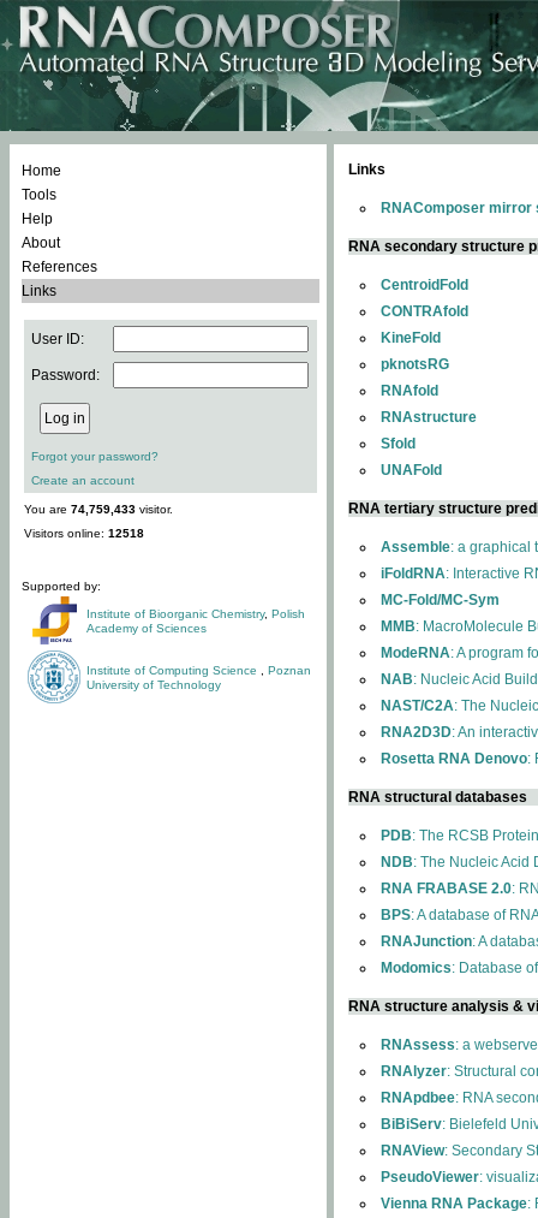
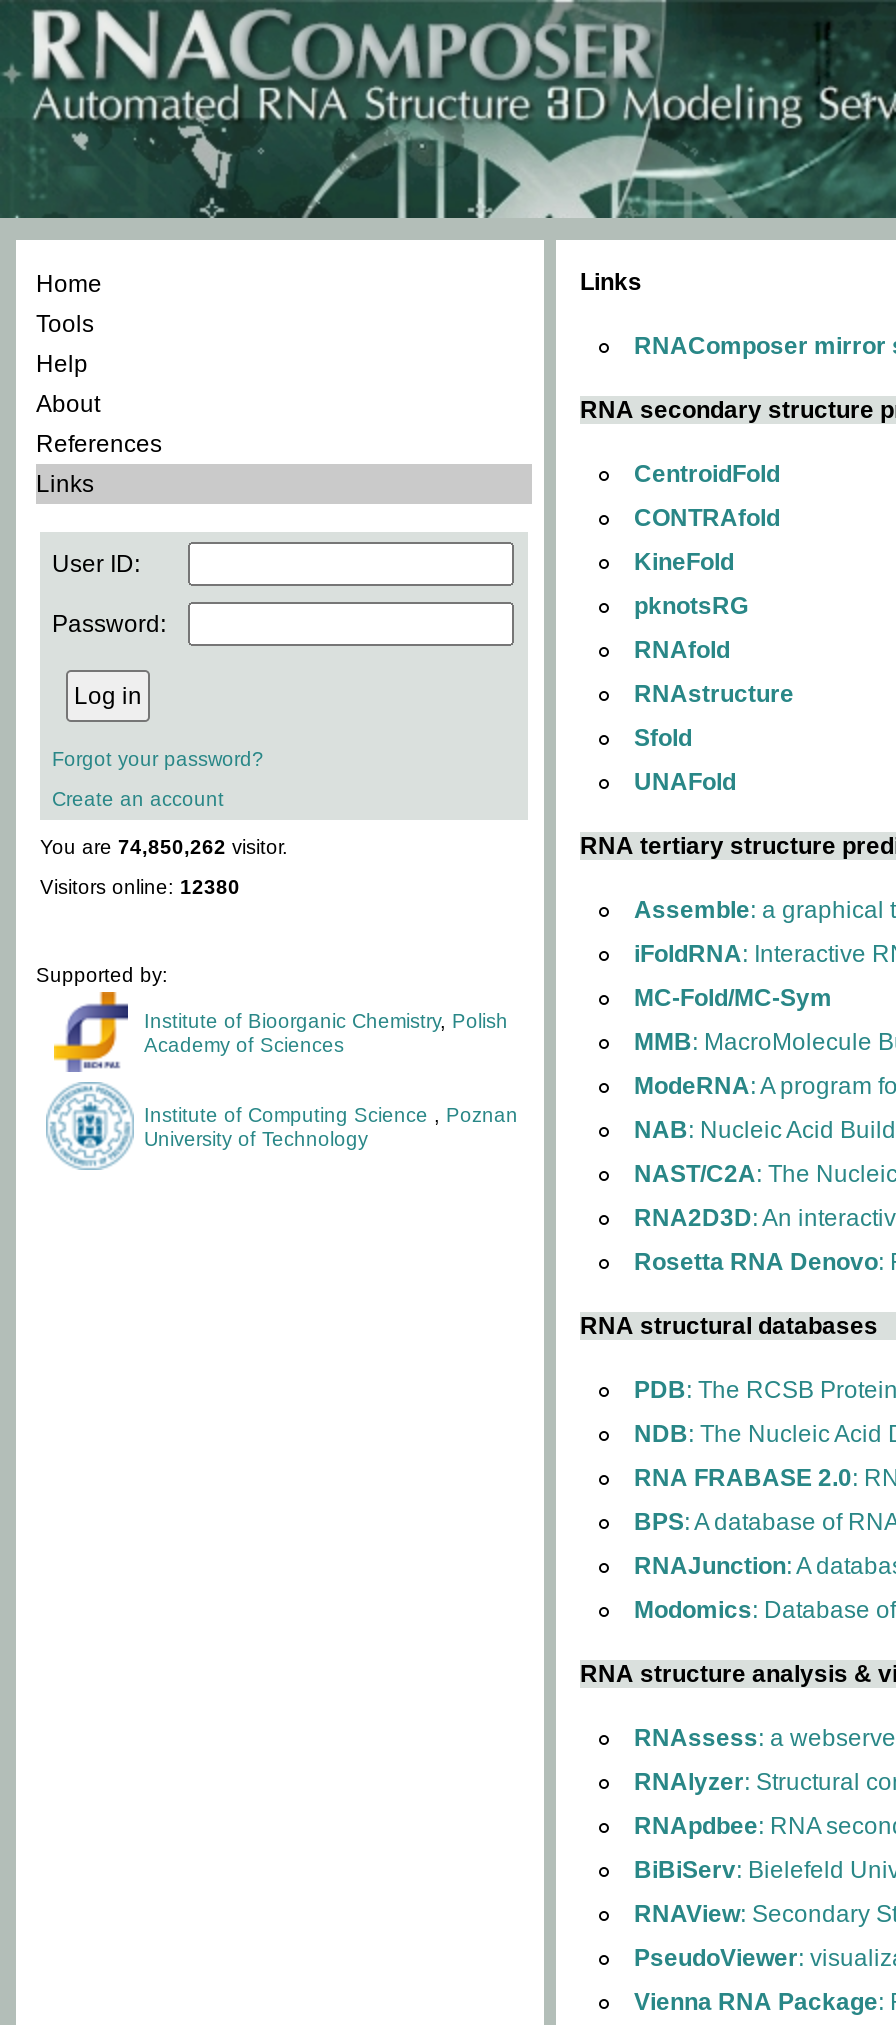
- You are 74,759,433 visitor.
+ You are 74,850,262 visitor.

- Visitors online: 12518
+ Visitors online: 12380
